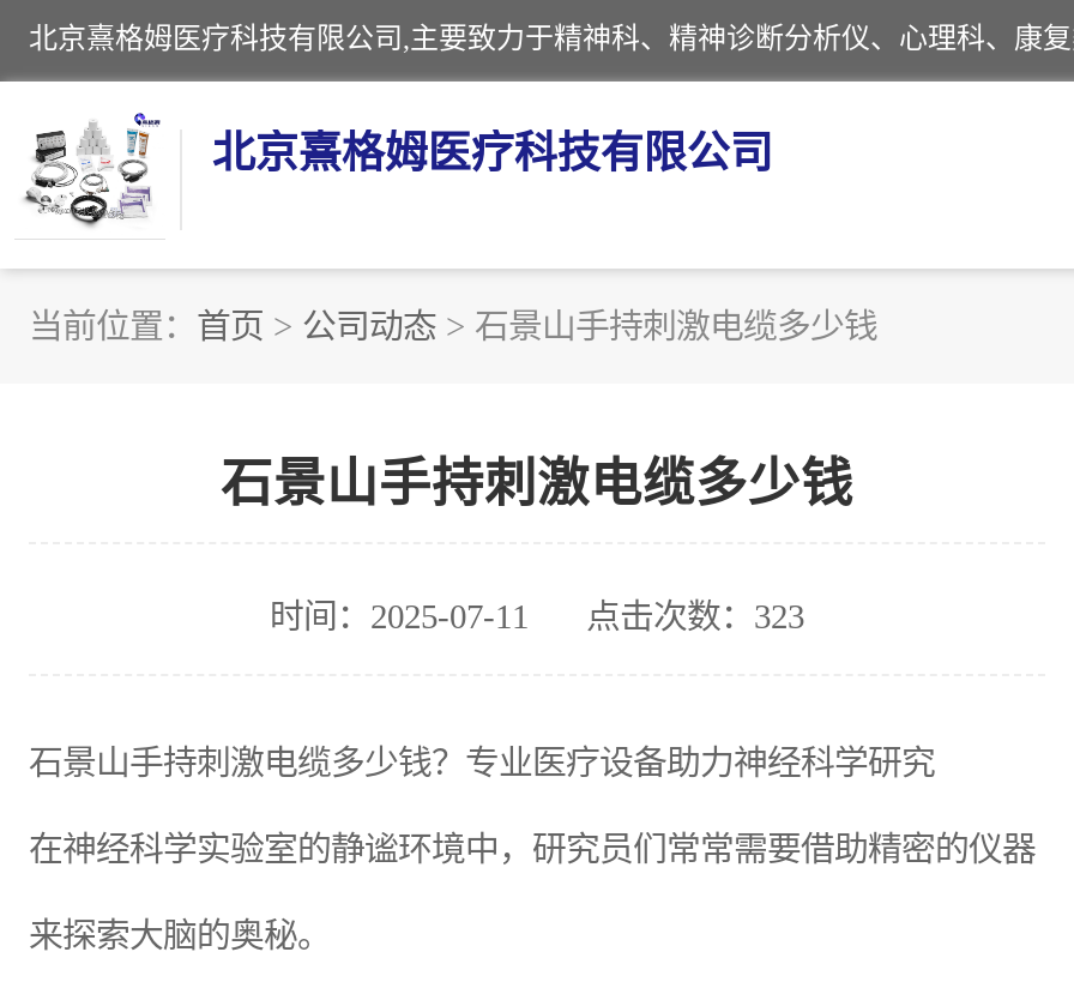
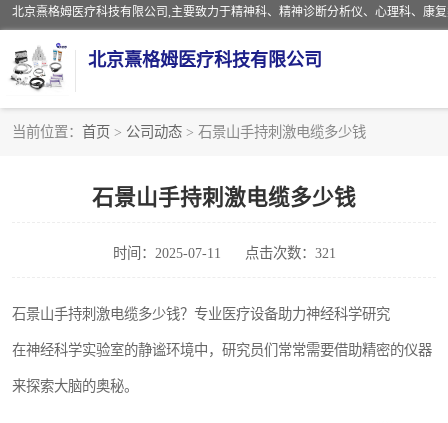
- 时间：2025-07-11 点击次数：323
+ 时间：2025-07-11 点击次数：321
